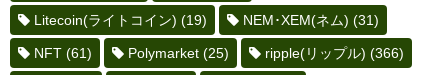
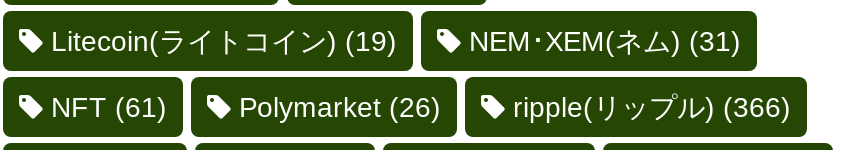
- Polymarket (25)
+ Polymarket (26)
